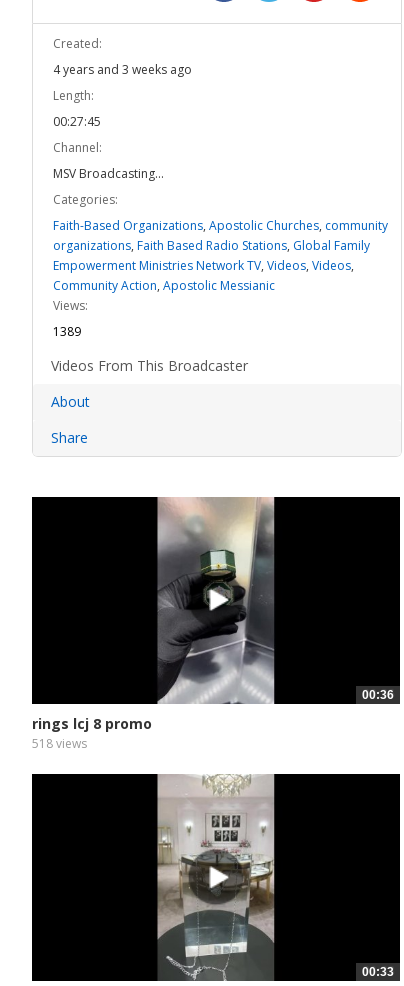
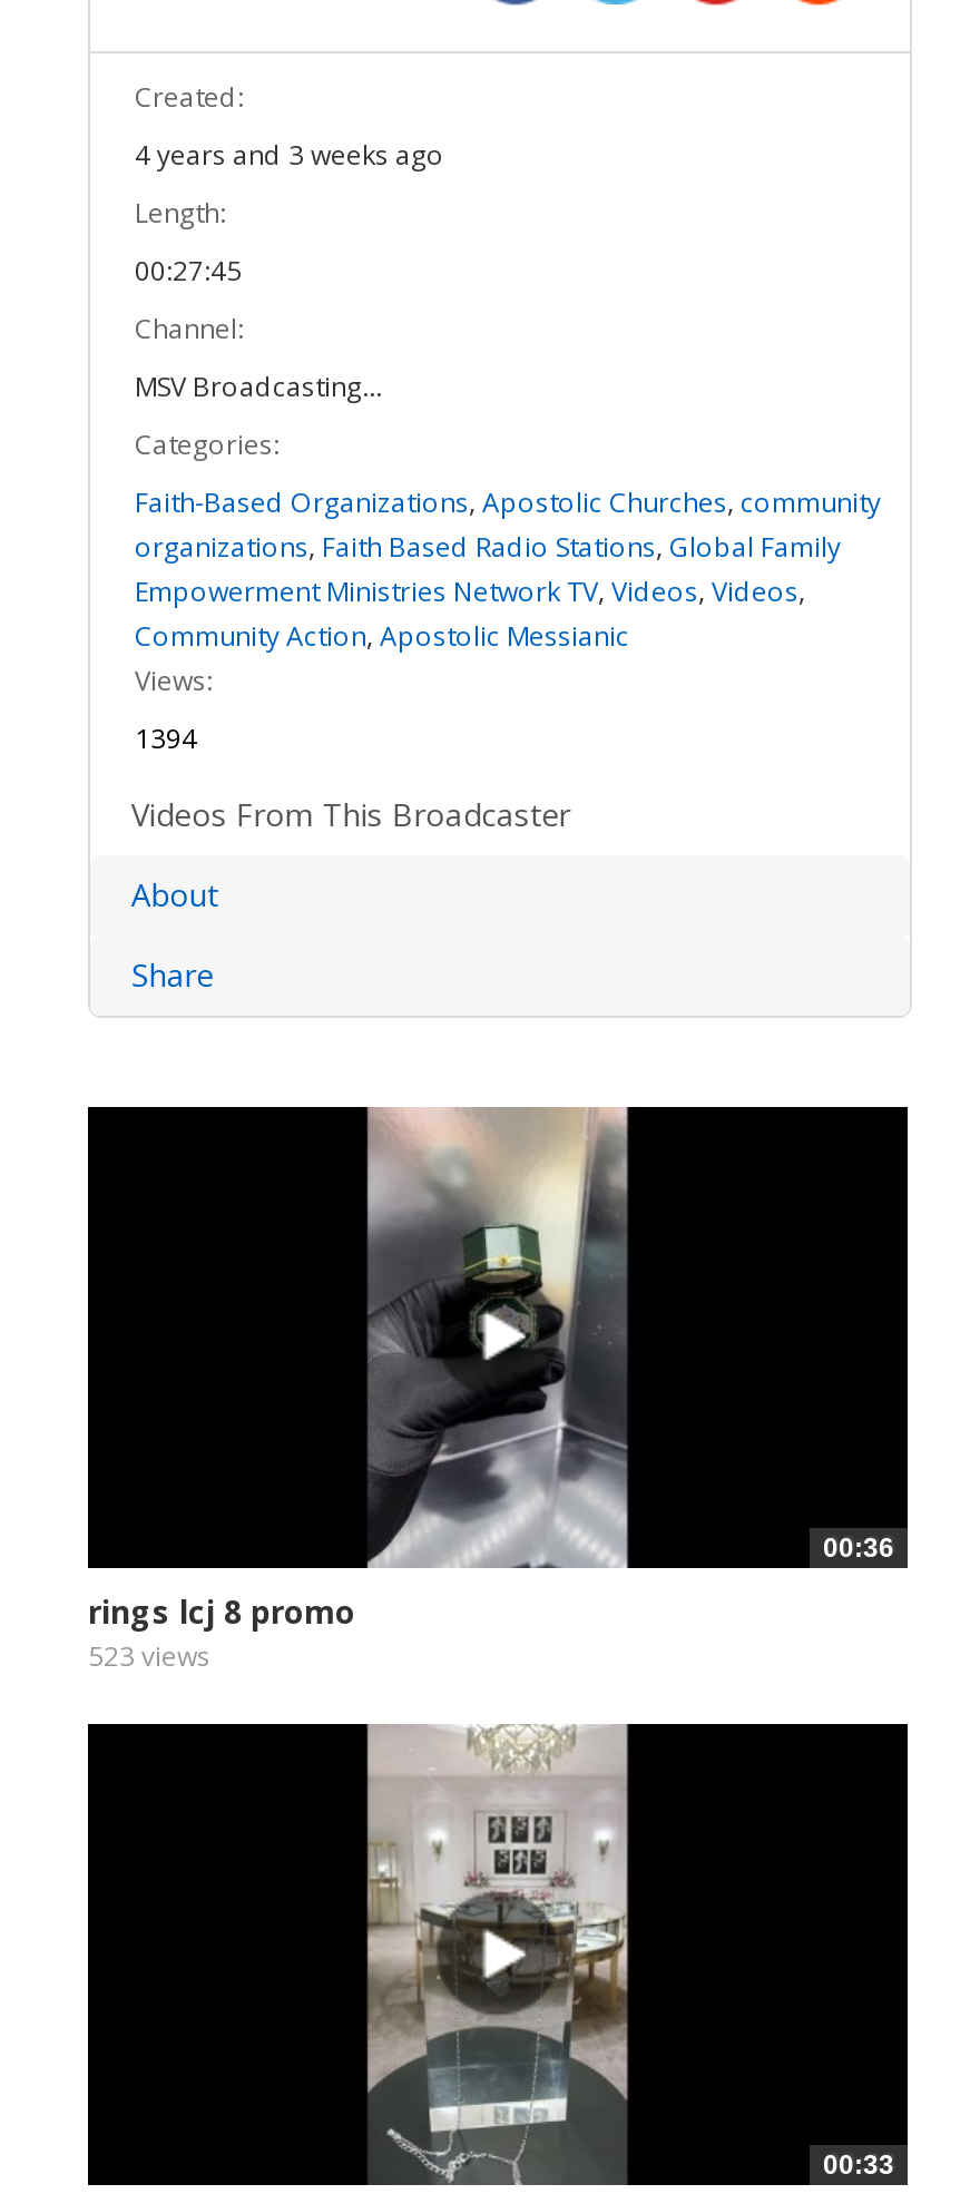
- 1389
+ 1394

- 518 views
+ 523 views
